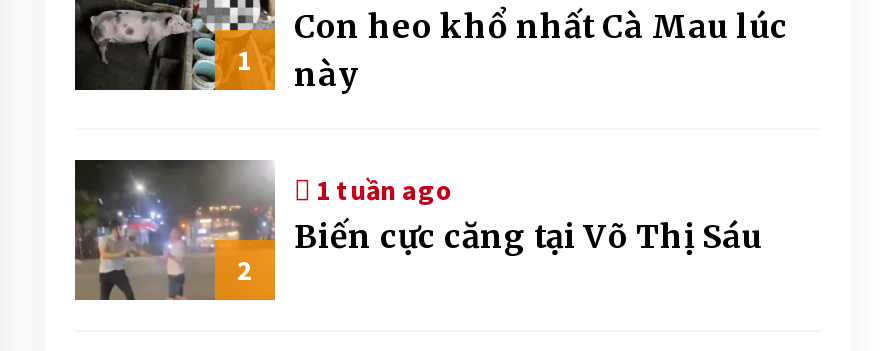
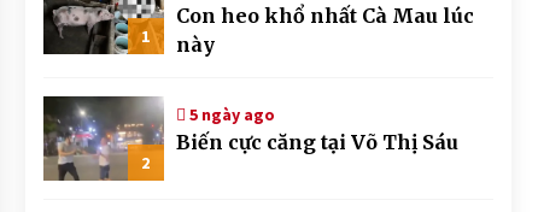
- 1 tuần ago
+ 5 ngày ago
